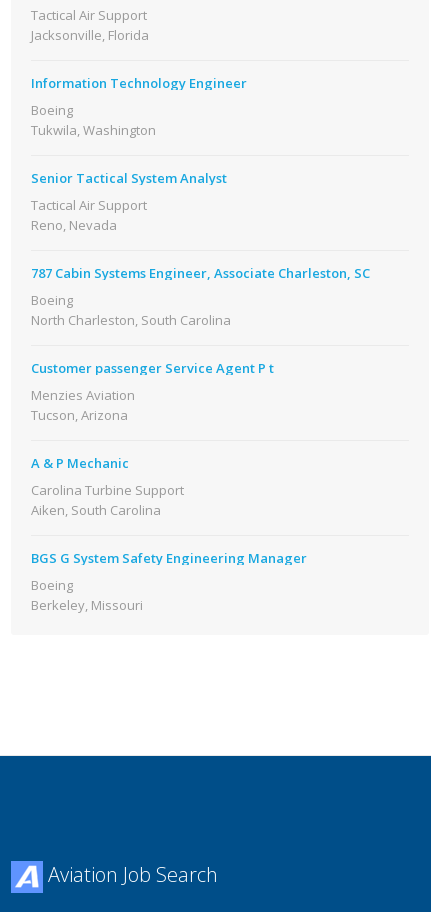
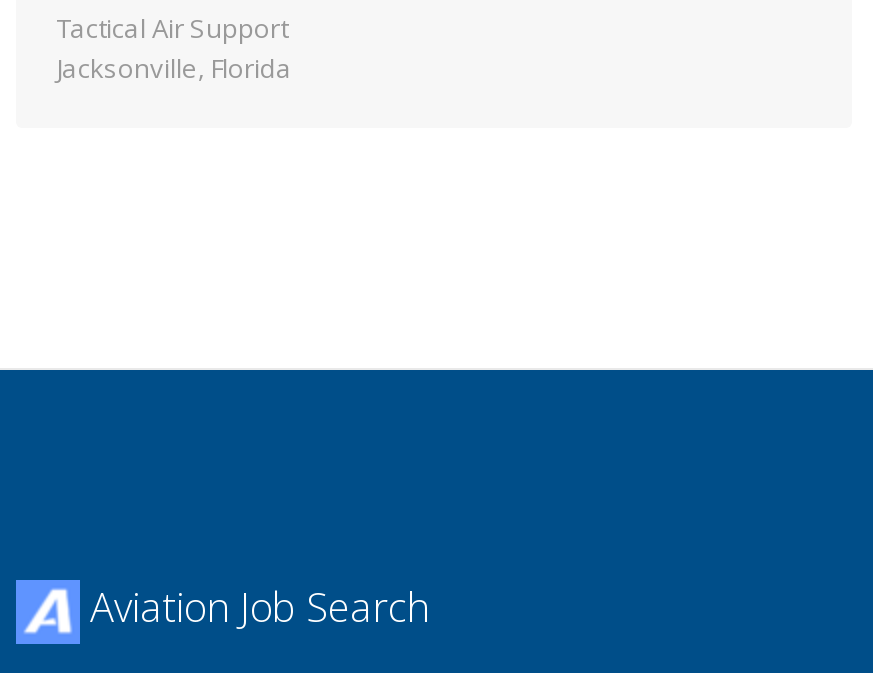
- Information Technology Engineer
- Boeing
- Tukwila, Washington
- Senior Tactical System Analyst
- Tactical Air Support
- Reno, Nevada
- 787 Cabin Systems Engineer, Associate Charleston, SC
- Boeing
- North Charleston, South Carolina
- Customer passenger Service Agent P t
- Menzies Aviation
- Tucson, Arizona
- A & P Mechanic
- Carolina Turbine Support
- Aiken, South Carolina
- BGS G System Safety Engineering Manager
- Boeing
- Berkeley, Missouri
